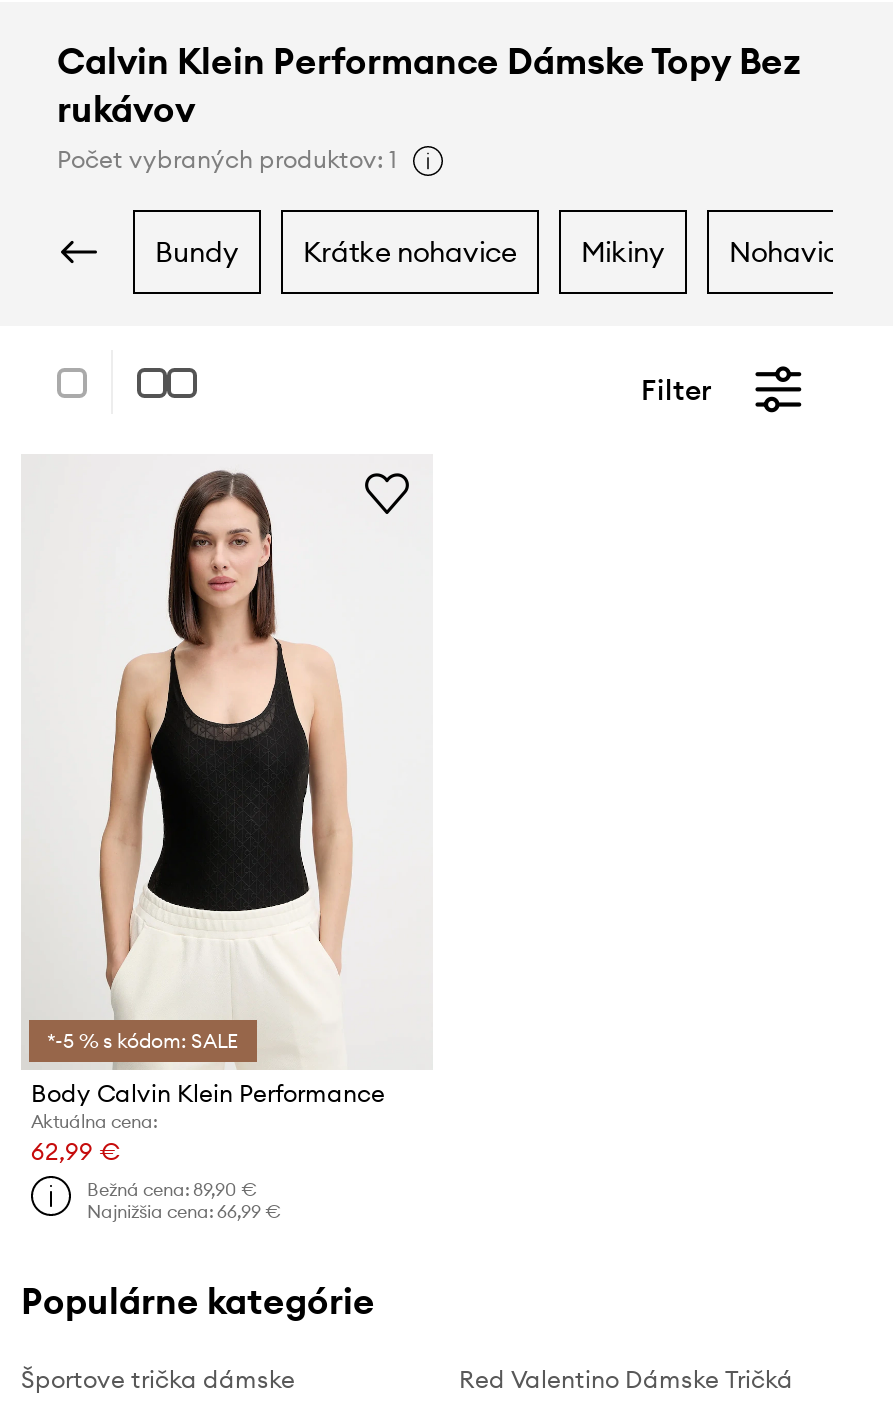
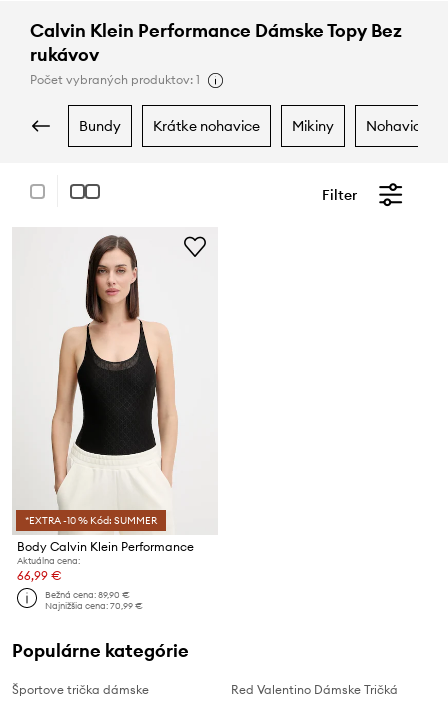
- *-5 % s kódom: SALE
+ *EXTRA -10 % Kód: SUMMER

- 62,99 €
+ 66,99 €

- Najnižšia cena: 66,99 €
+ Najnižšia cena: 70,99 €
